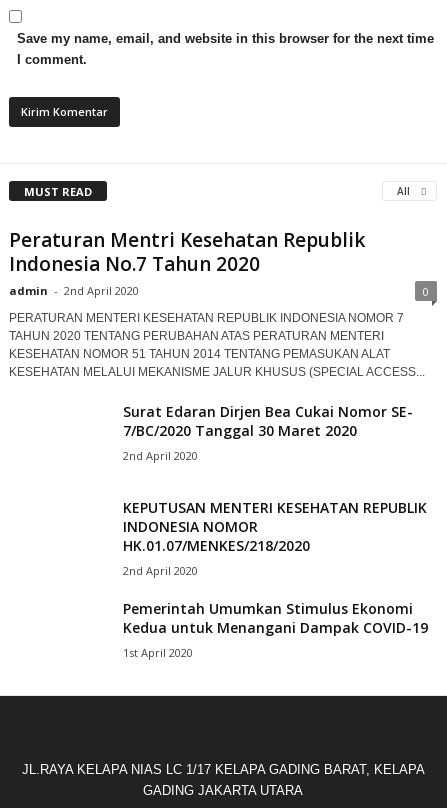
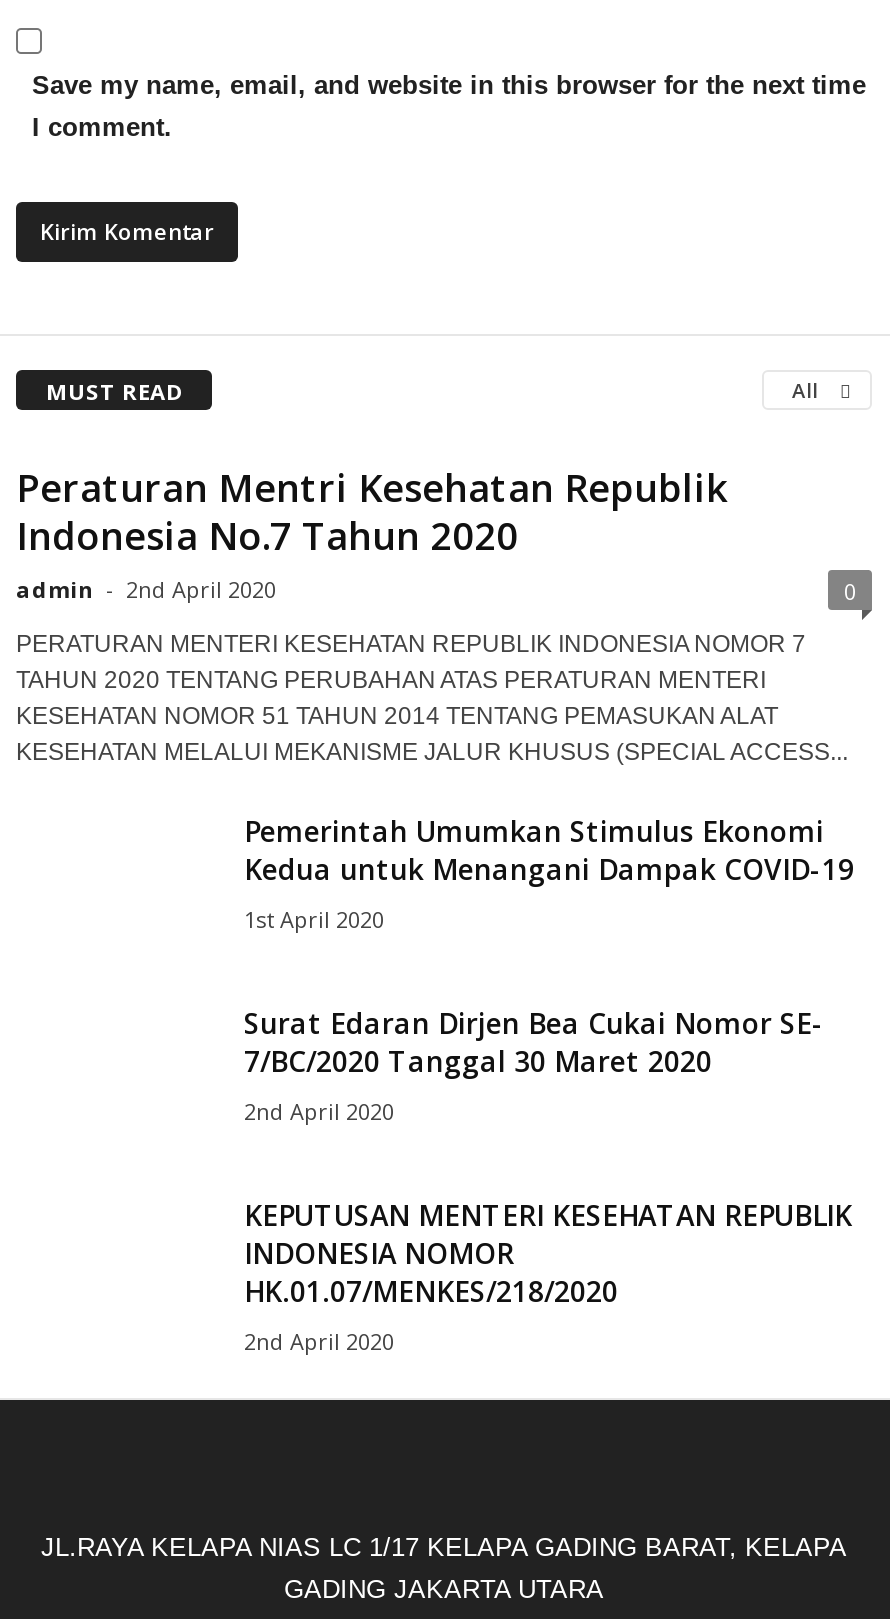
moved down: Surat Edaran Dirjen Bea Cukai Nomor SE- | 7/BC/2020 Tanggal 30 Maret 2020 | 2nd April 2020 | KEPUTUSAN MENTERI KESEHATAN REPUBLIK | INDONESIA NOMOR | HK.01.07/MENKES/218/2020 | 2nd April 2020

moved up: Pemerintah Umumkan Stimulus Ekonomi | Kedua untuk Menangani Dampak COVID-19 | 1st April 2020
